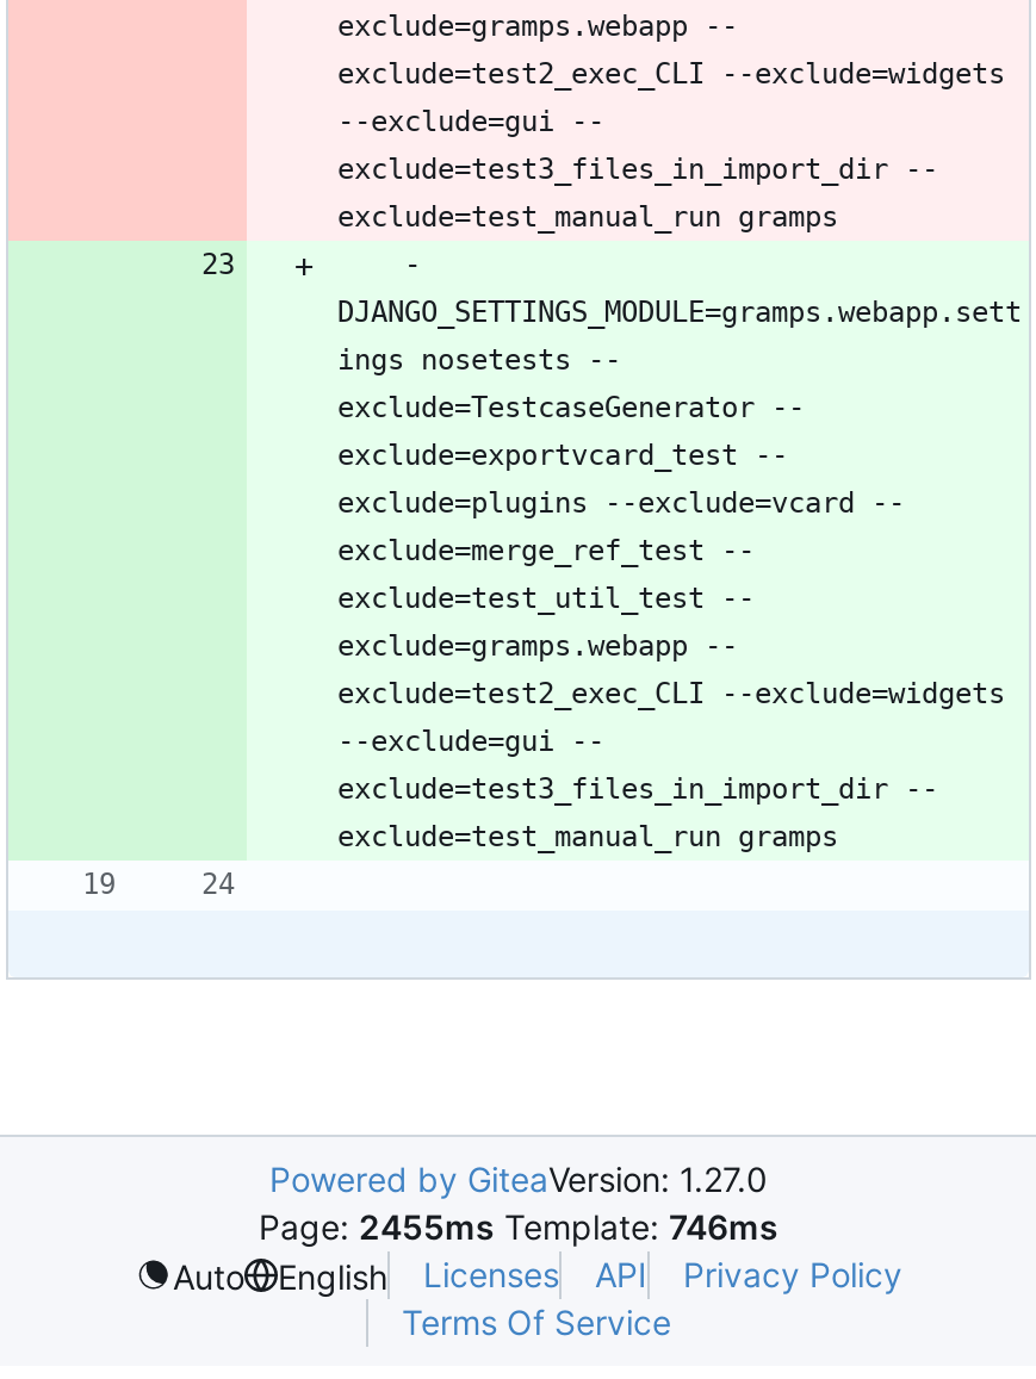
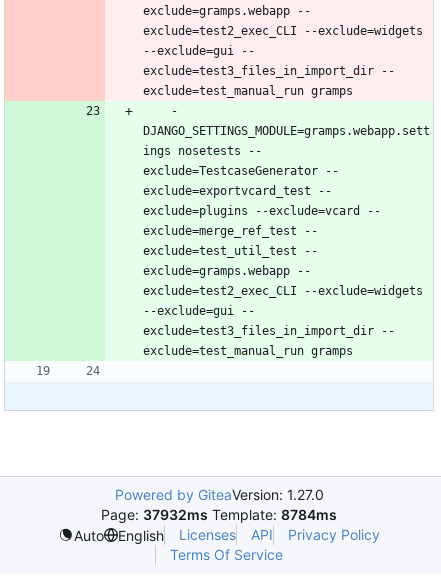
- Page: 2455ms Template: 746ms
+ Page: 37932ms Template: 8784ms
